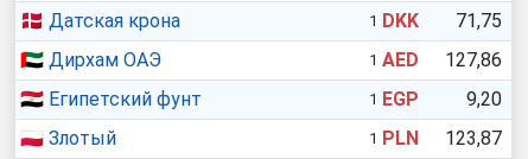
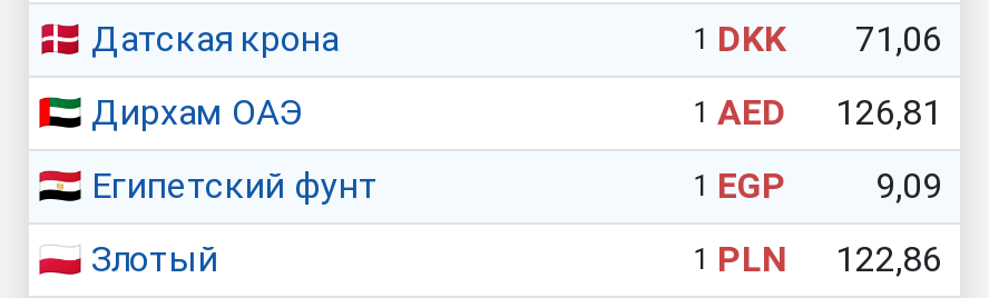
- 1 DKK 71,75
+ 1 DKK 71,06

- 1 AED 127,86
+ 1 AED 126,81

- 9,20
+ 9,09

- 1 PLN 123,87
+ 1 PLN 122,86
